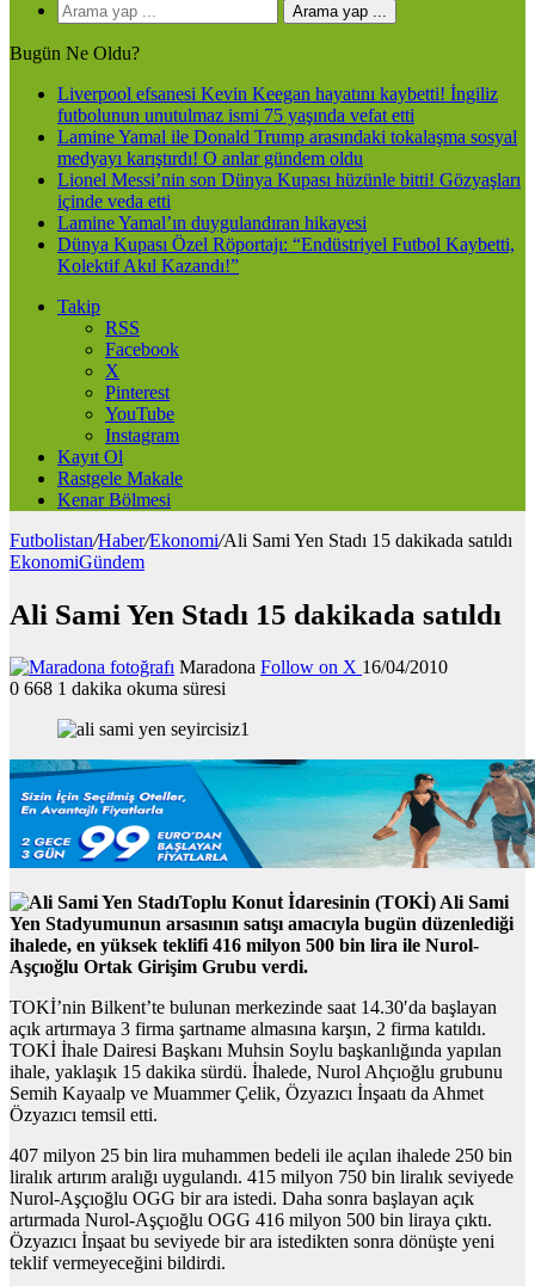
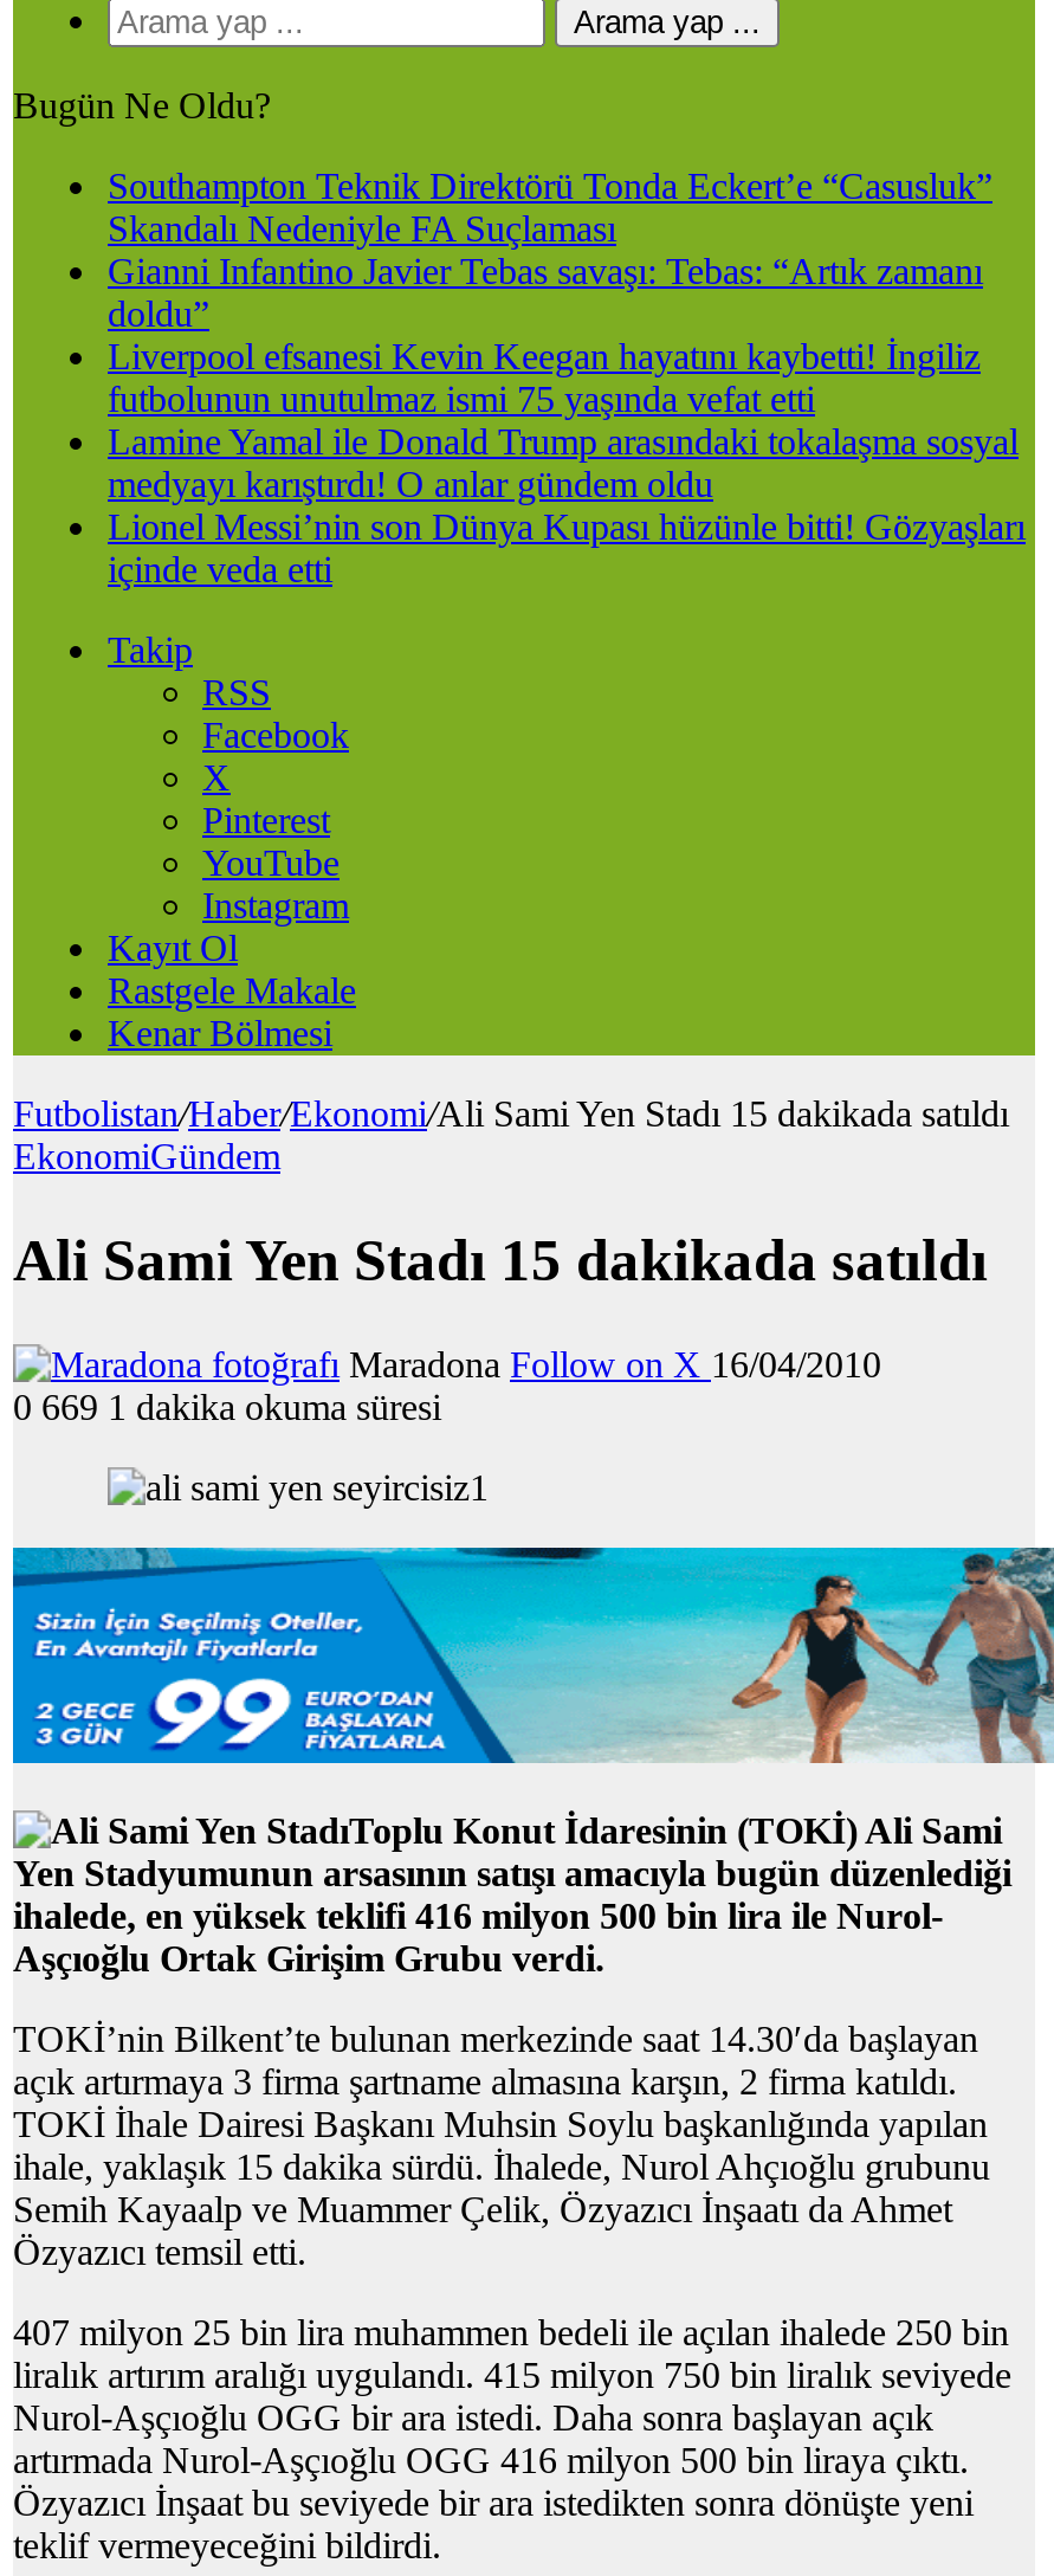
+ Southampton Teknik Direktörü Tonda Eckert’e “Casusluk”
+ Skandalı Nedeniyle FA Suçlaması
+ Gianni Infantino Javier Tebas savaşı: Tebas: “Artık zamanı
+ doldu”

moved down: Liverpool efsanesi Kevin Keegan hayatını kaybetti! İngiliz | futbolunun unutulmaz ismi 75 yaşında vefat etti | Lamine Yamal ile Donald Trump arasındaki tokalaşma sosyal | medyayı karıştırdı! O anlar gündem oldu | Lionel Messi’nin son Dünya Kupası hüzünle bitti! Gözyaşları | içinde veda etti

- Lamine Yamal’ın duygulandıran hikayesi
- Dünya Kupası Özel Röportajı: “Endüstriyel Futbol Kaybetti,
- Kolektif Akıl Kazandı!”

- 0 668 1 dakika okuma süresi
+ 0 669 1 dakika okuma süresi
